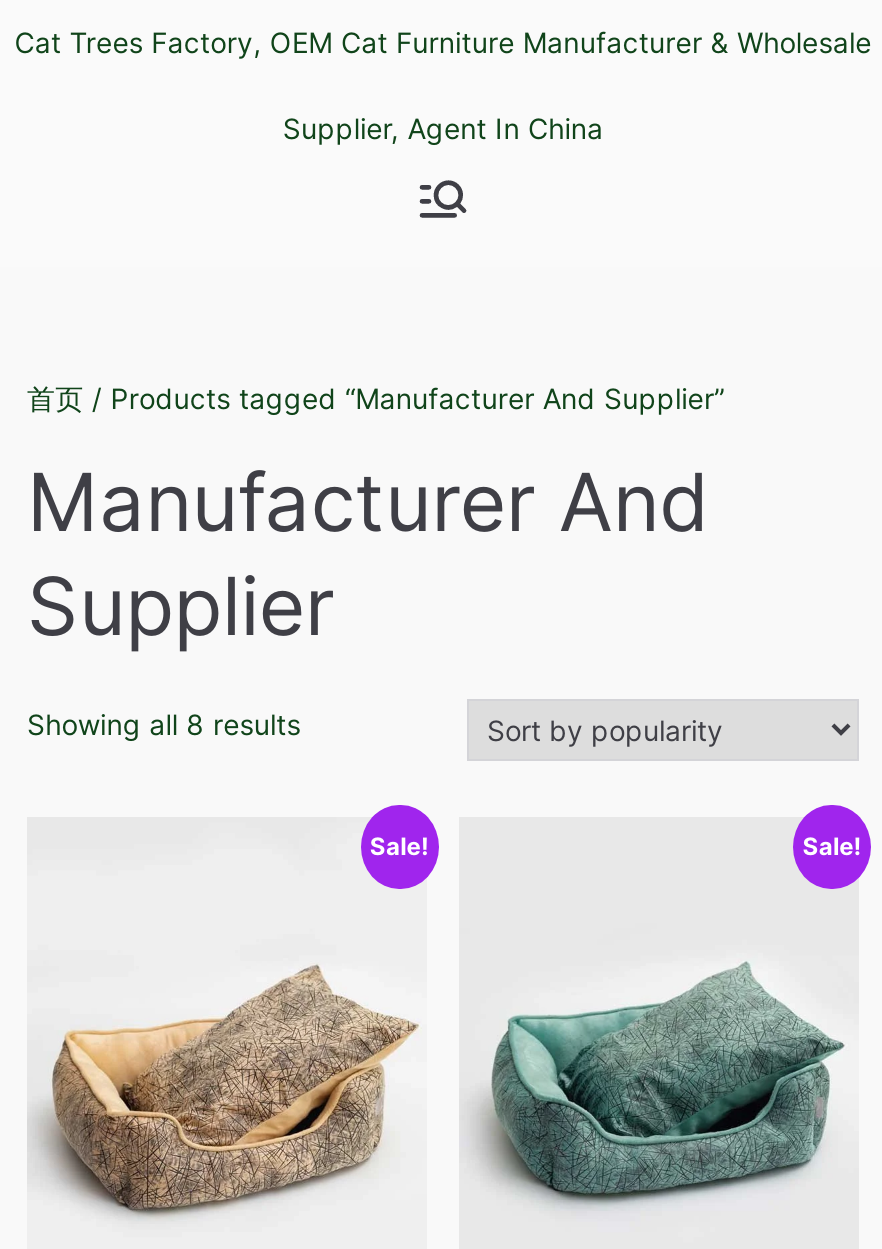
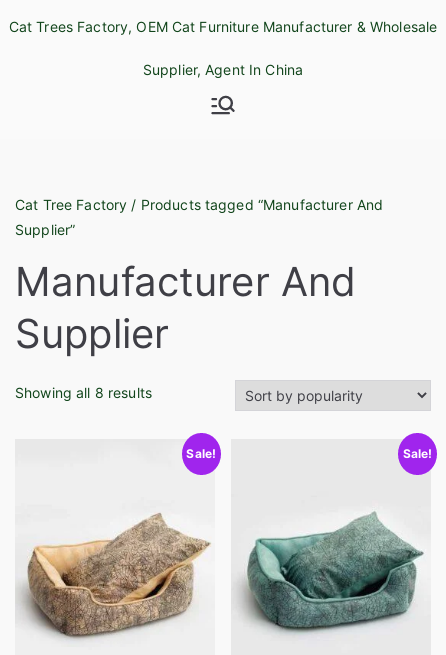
- 首页/ Products tagged “Manufacturer And Supplier”
+ Cat Tree Factory / Products tagged “Manufacturer And
+ Supplier”
